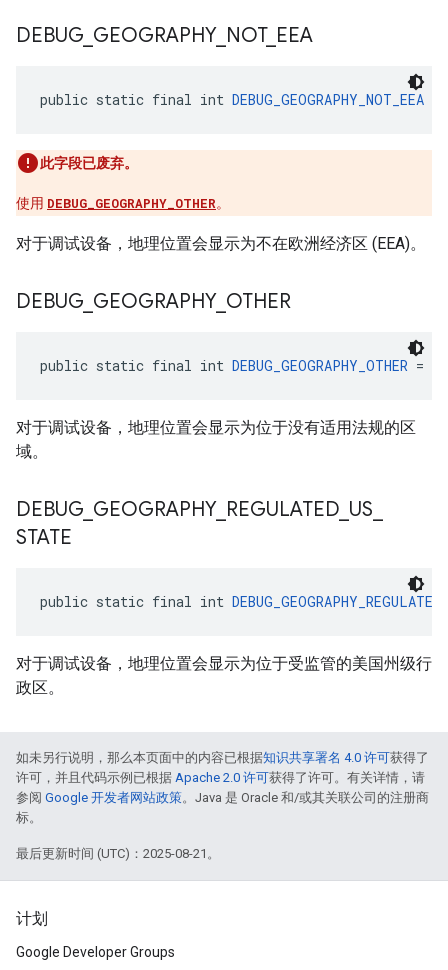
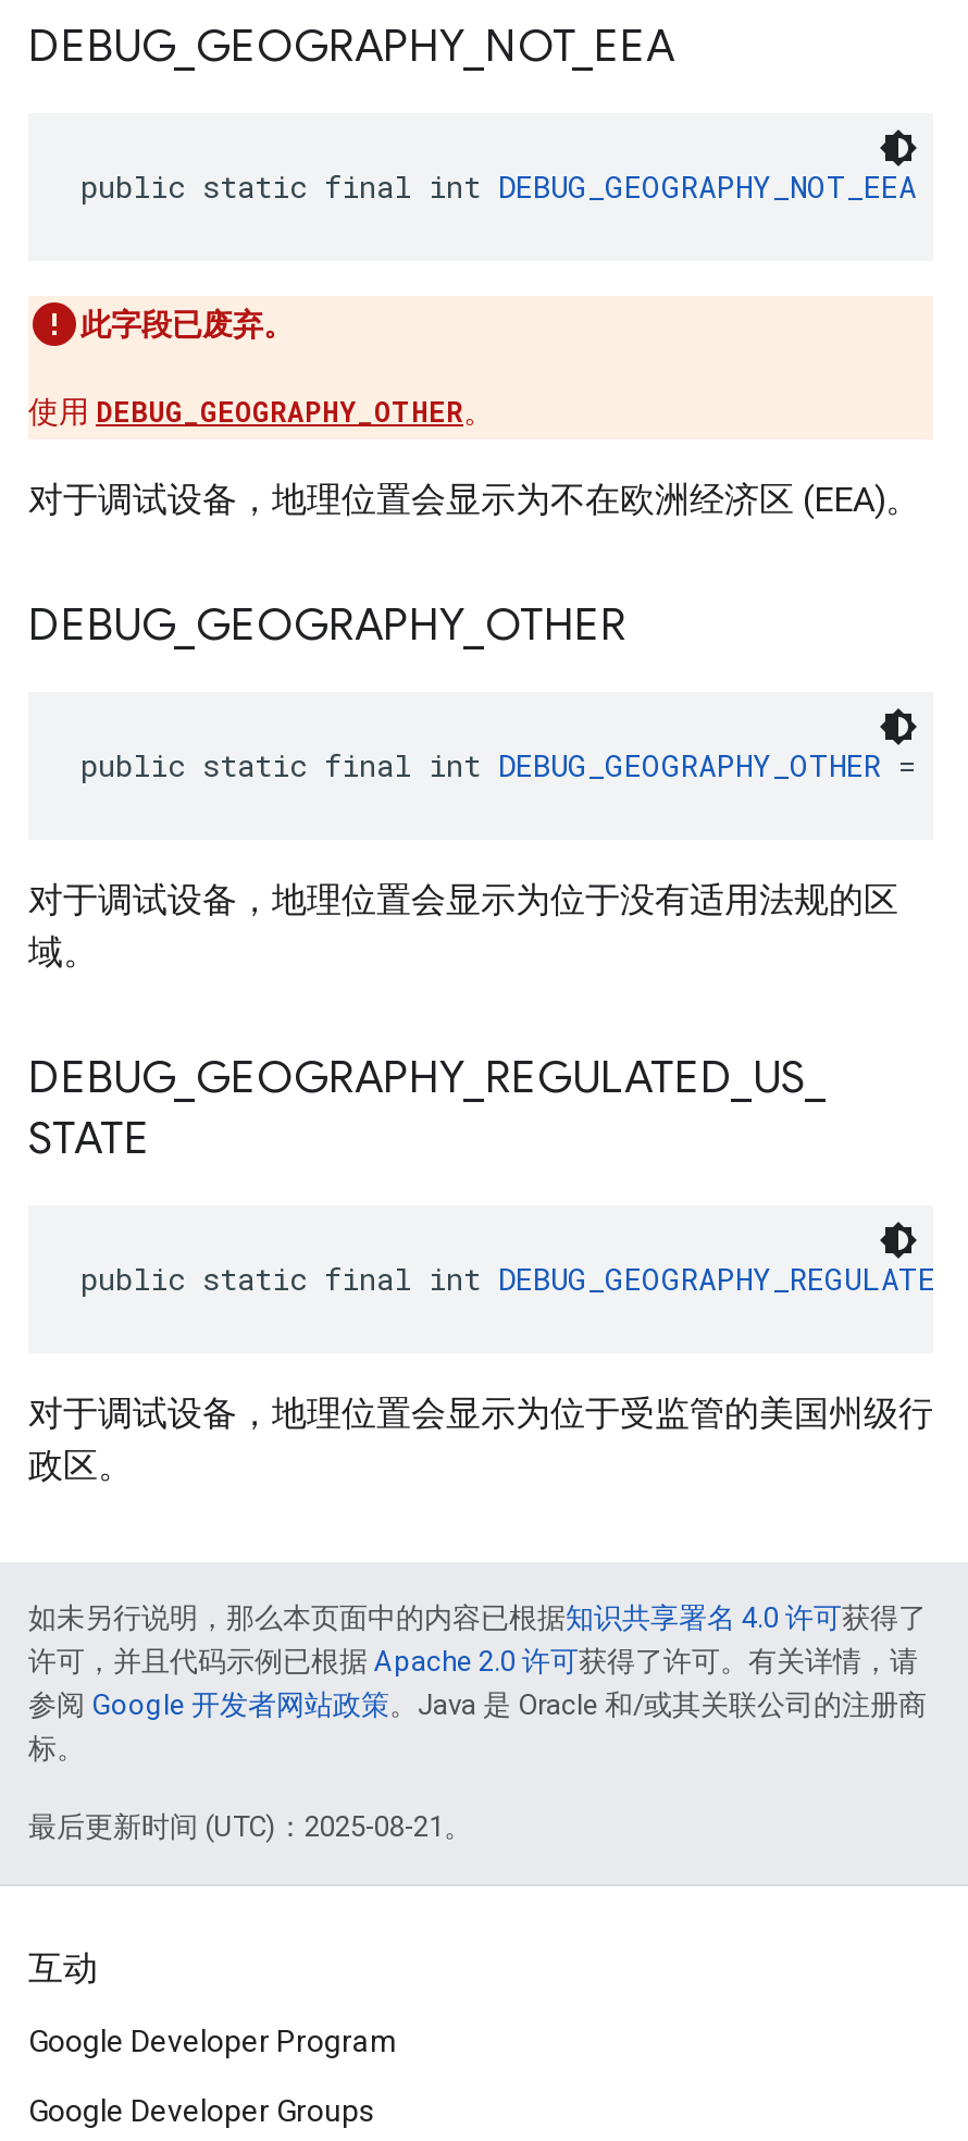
- 计划
+ 互动
+ Google Developer Program
